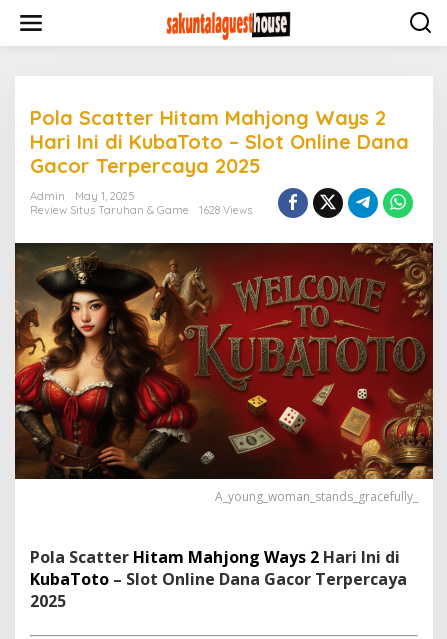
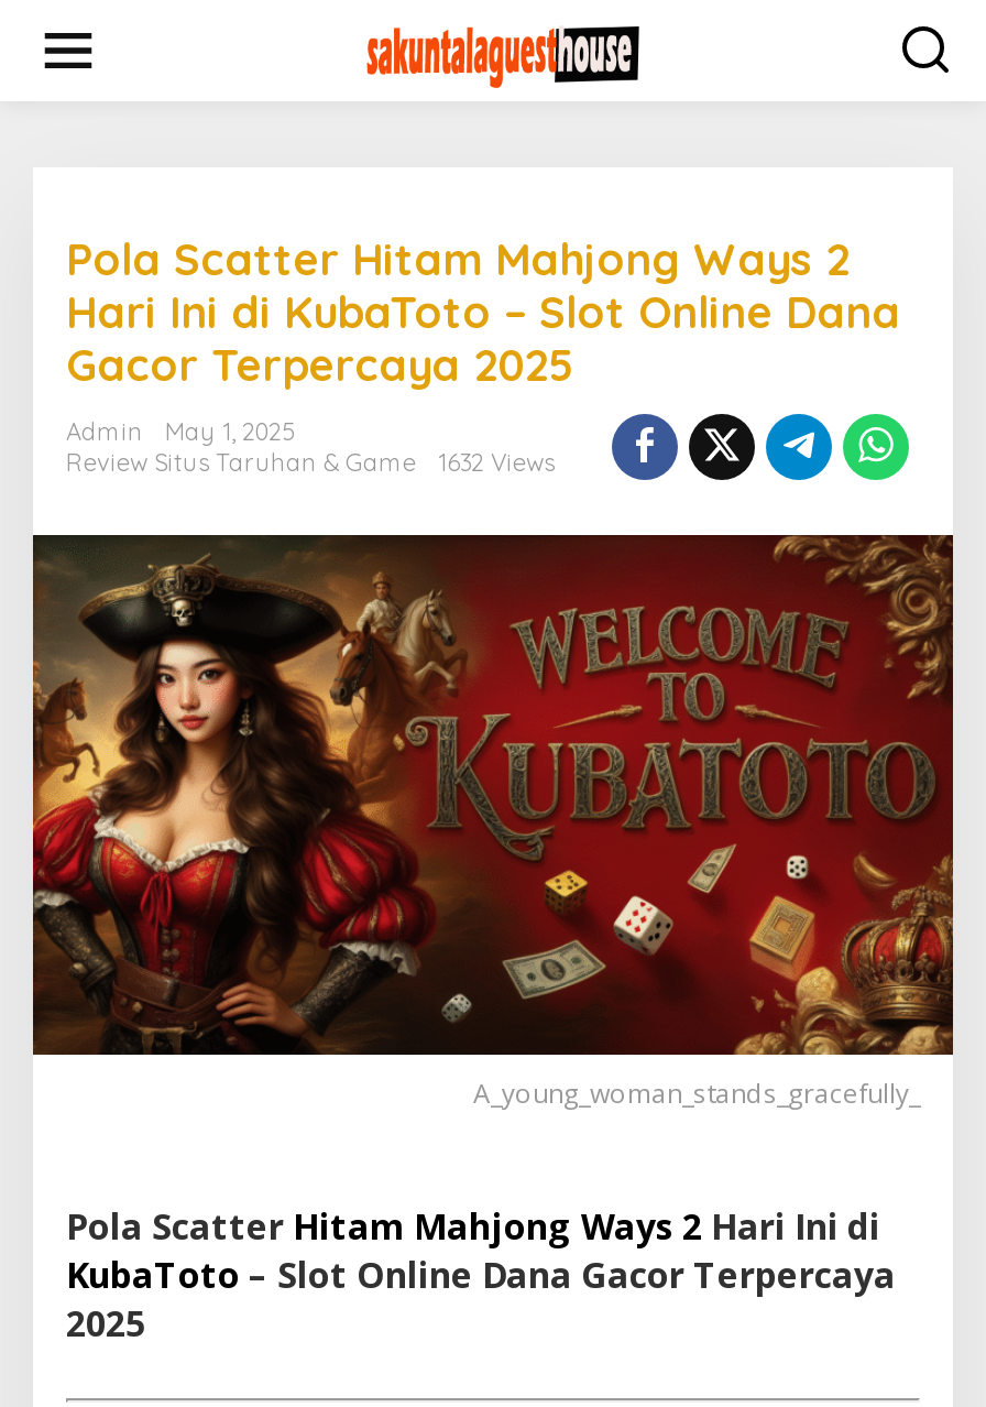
- 1628 Views
+ 1632 Views
